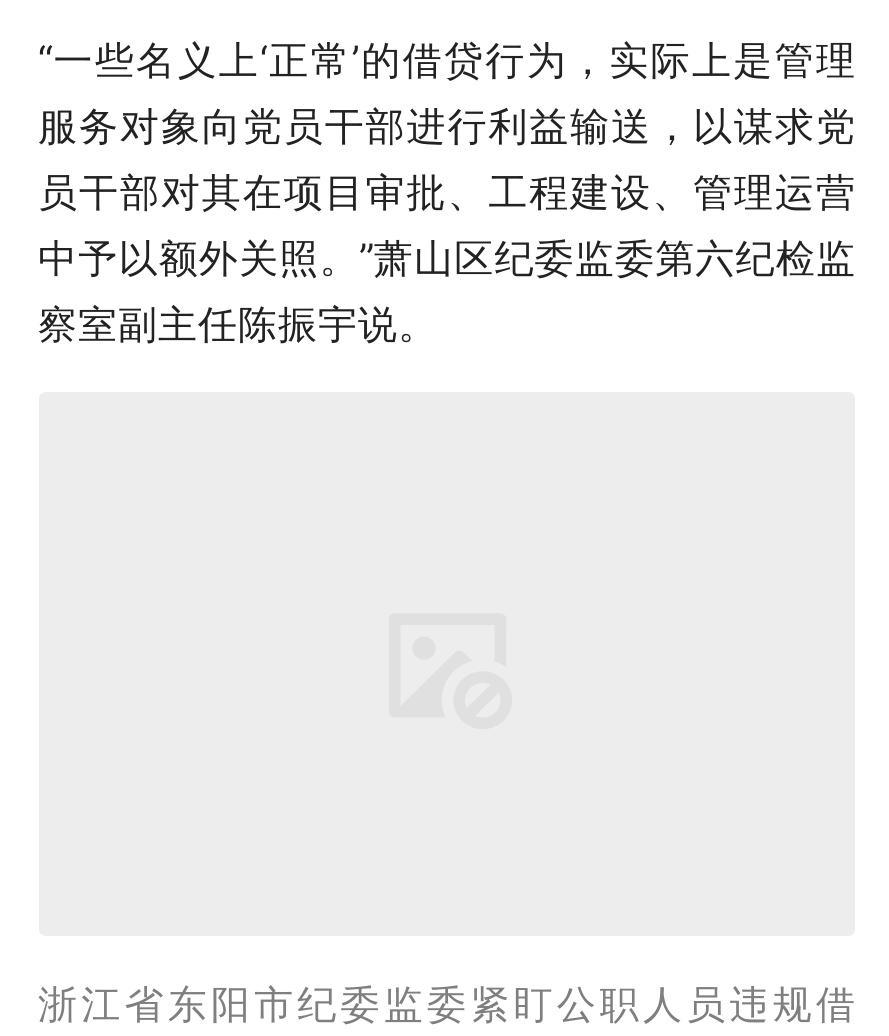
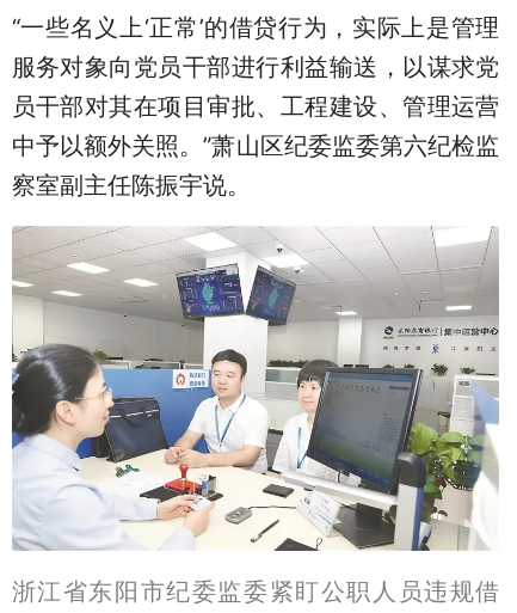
+ [image]
